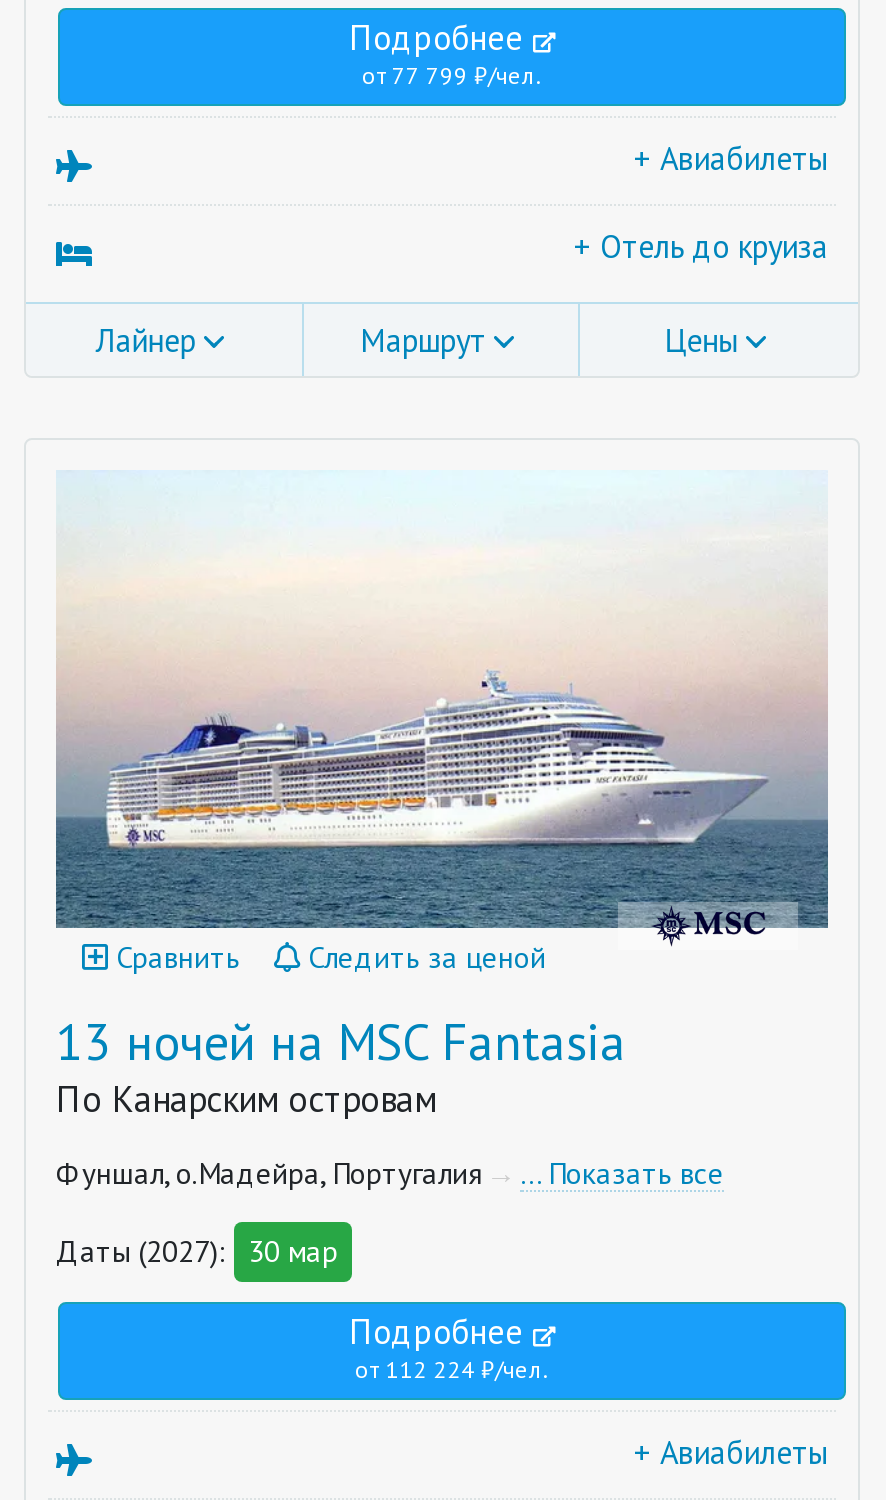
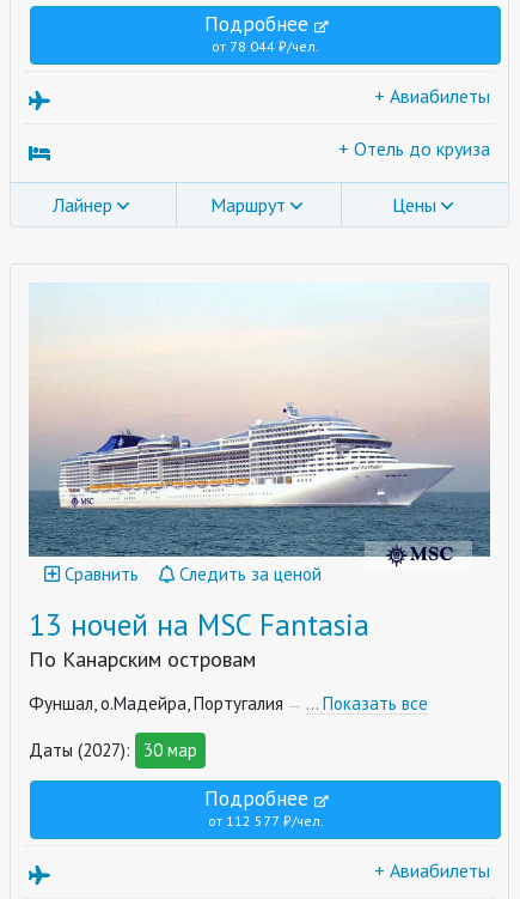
- от 77 799 ₽/чел.
+ от 78 044 ₽/чел.

- от 112 224 ₽/чел.
+ от 112 577 ₽/чел.
